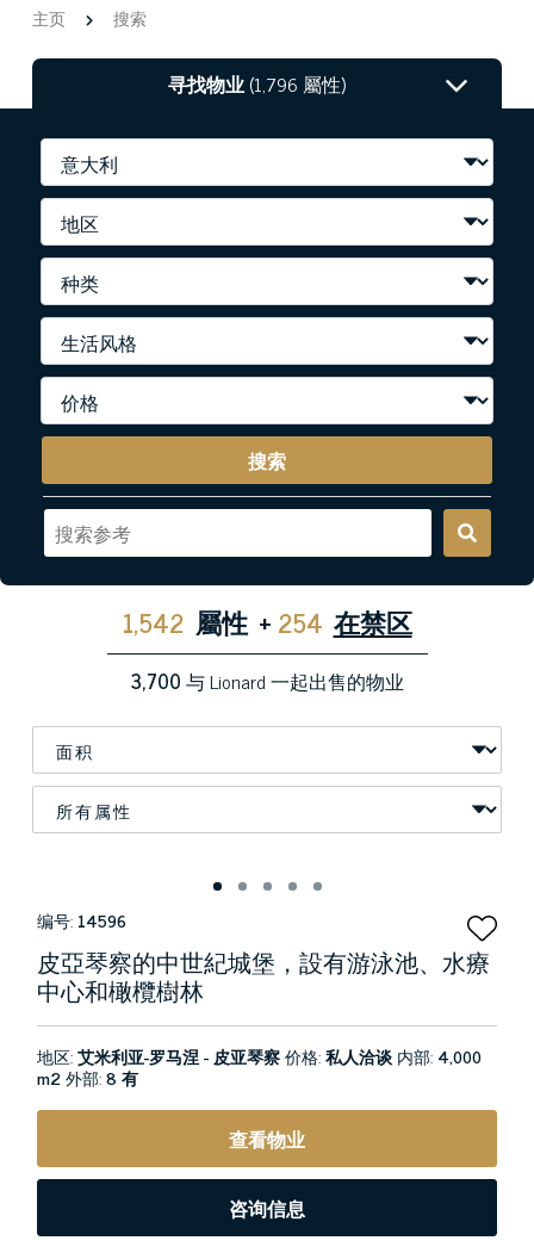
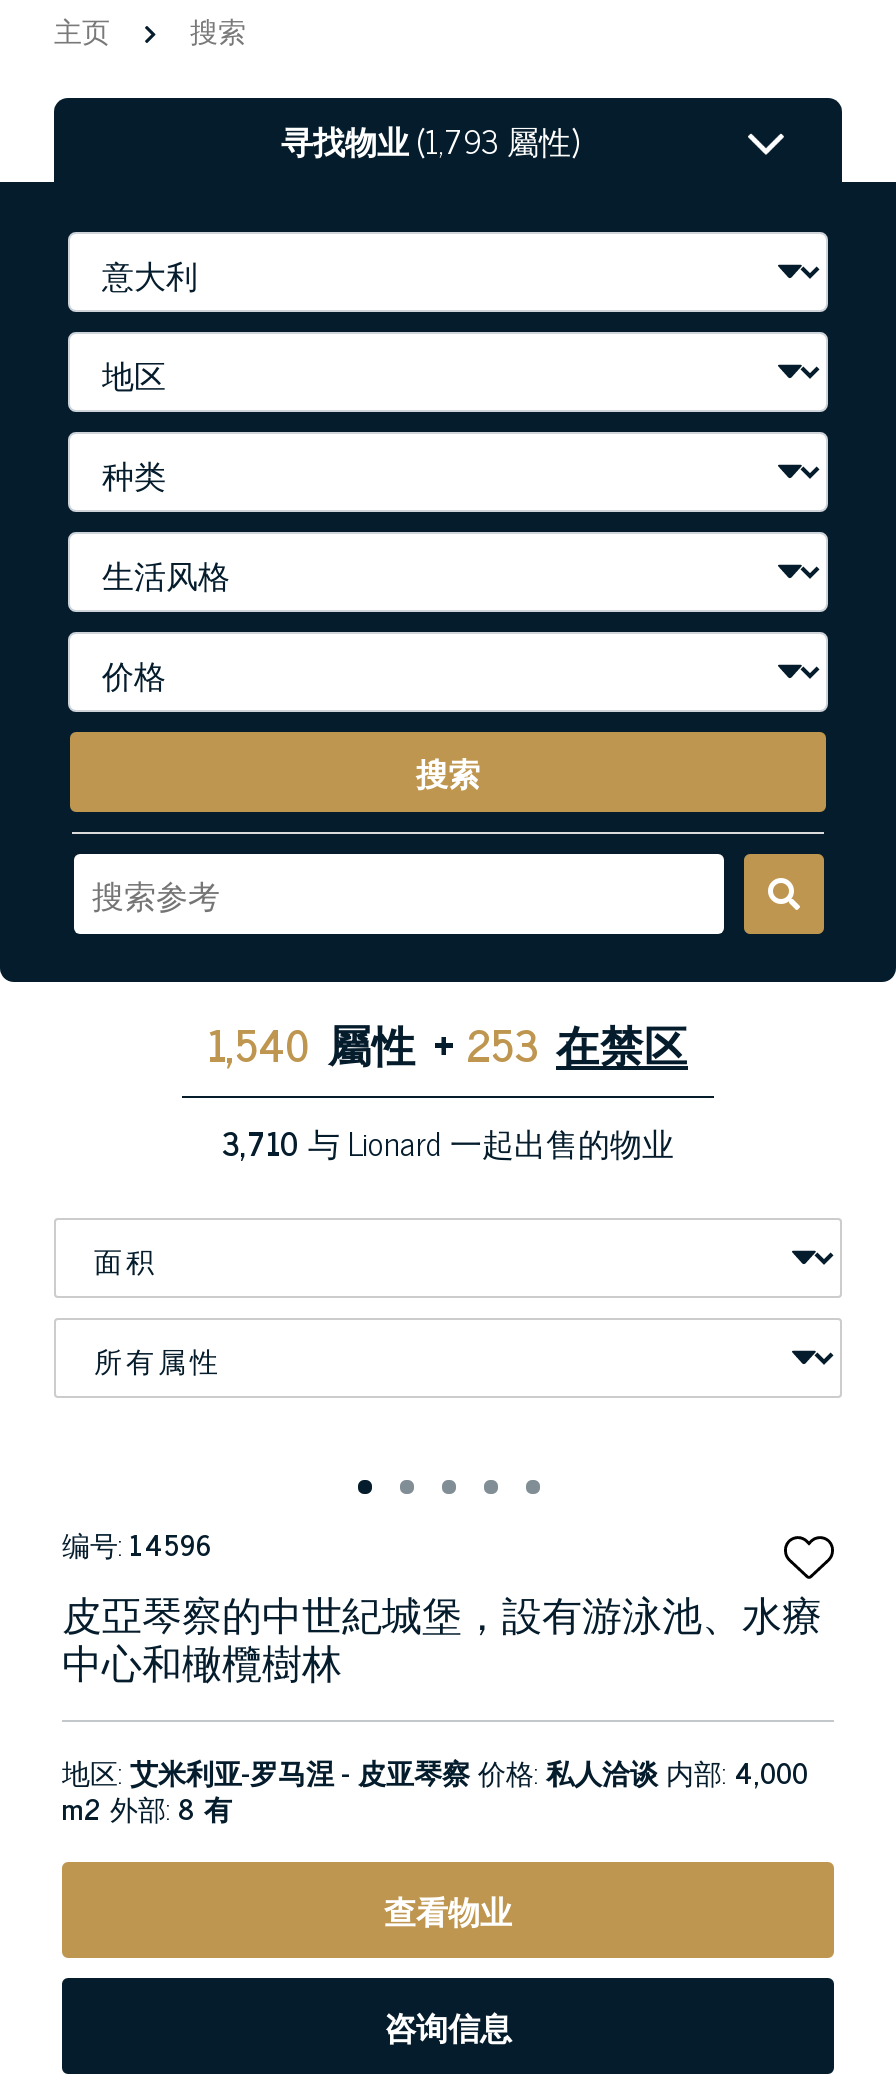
- 寻找物业(1,796 屬性)
+ 寻找物业(1,793 屬性)

- 1,542 屬性 + 254 在禁区
+ 1,540 屬性 + 253 在禁区

- 3,700与 Lionard 一起出售的物业
+ 3,710与 Lionard 一起出售的物业
